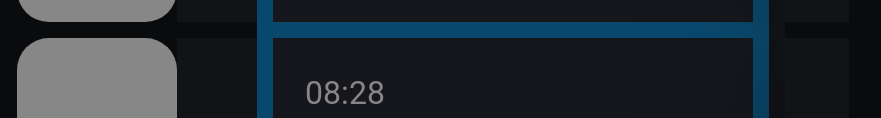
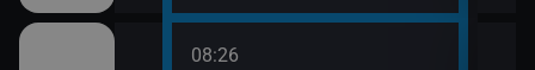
- 08:28
+ 08:26
